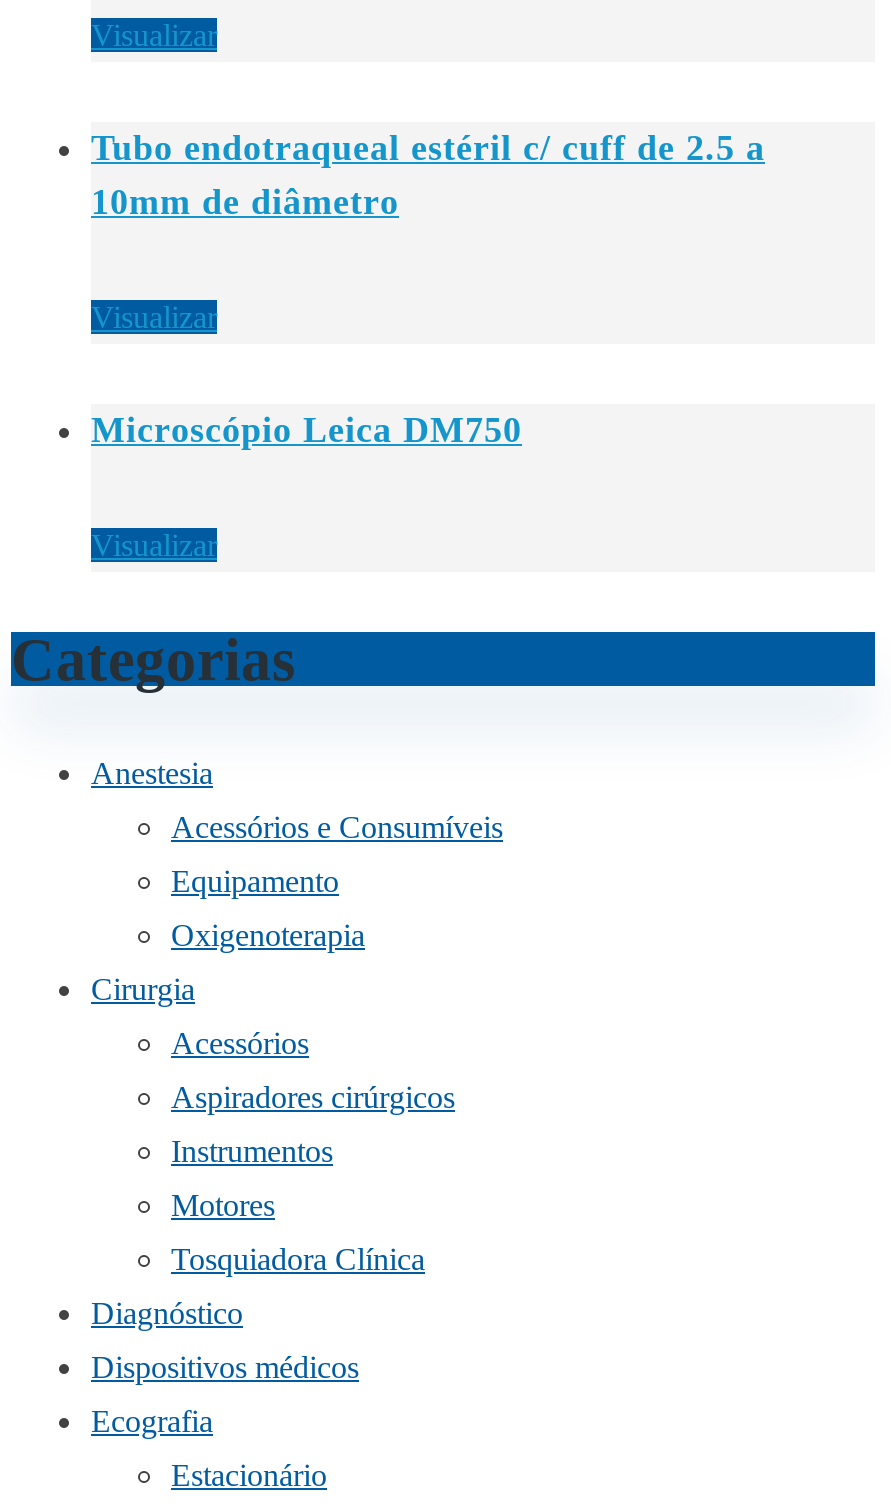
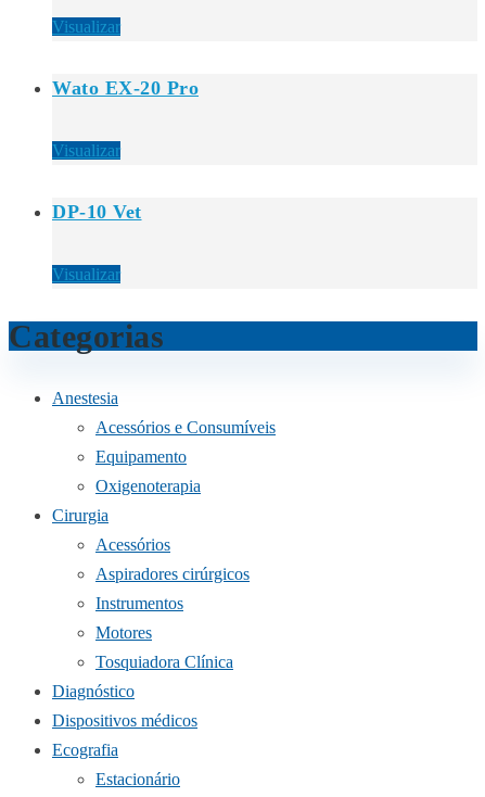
- Tubo endotraqueal estéril c/ cuff de 2.5 a
- 10mm de diâmetro
+ Wato EX-20 Pro

- Microscópio Leica DM750
+ DP-10 Vet
